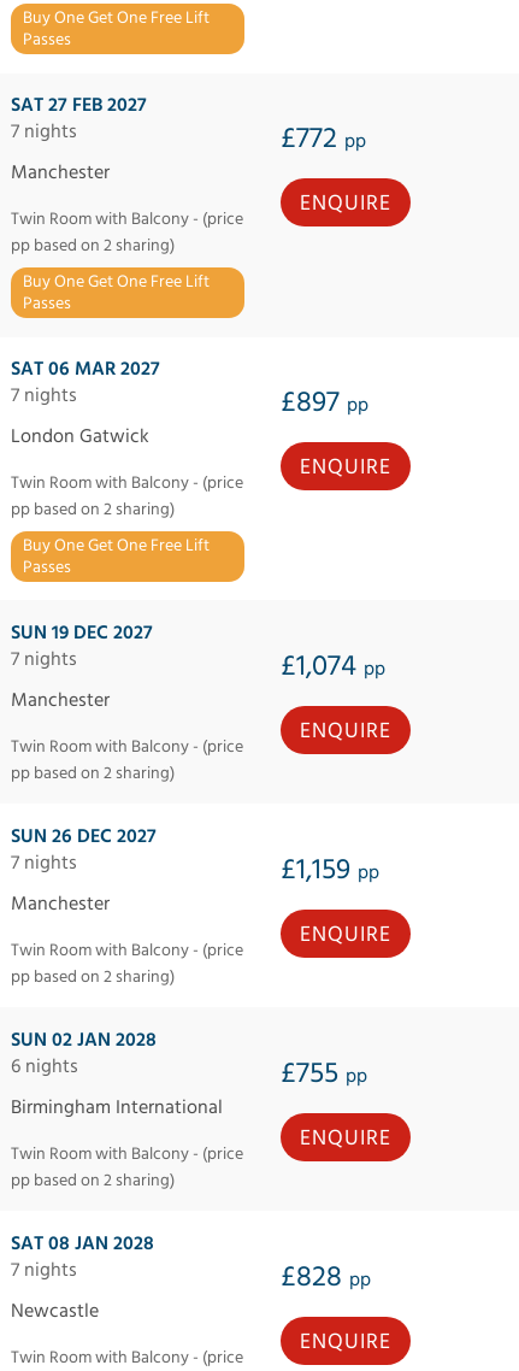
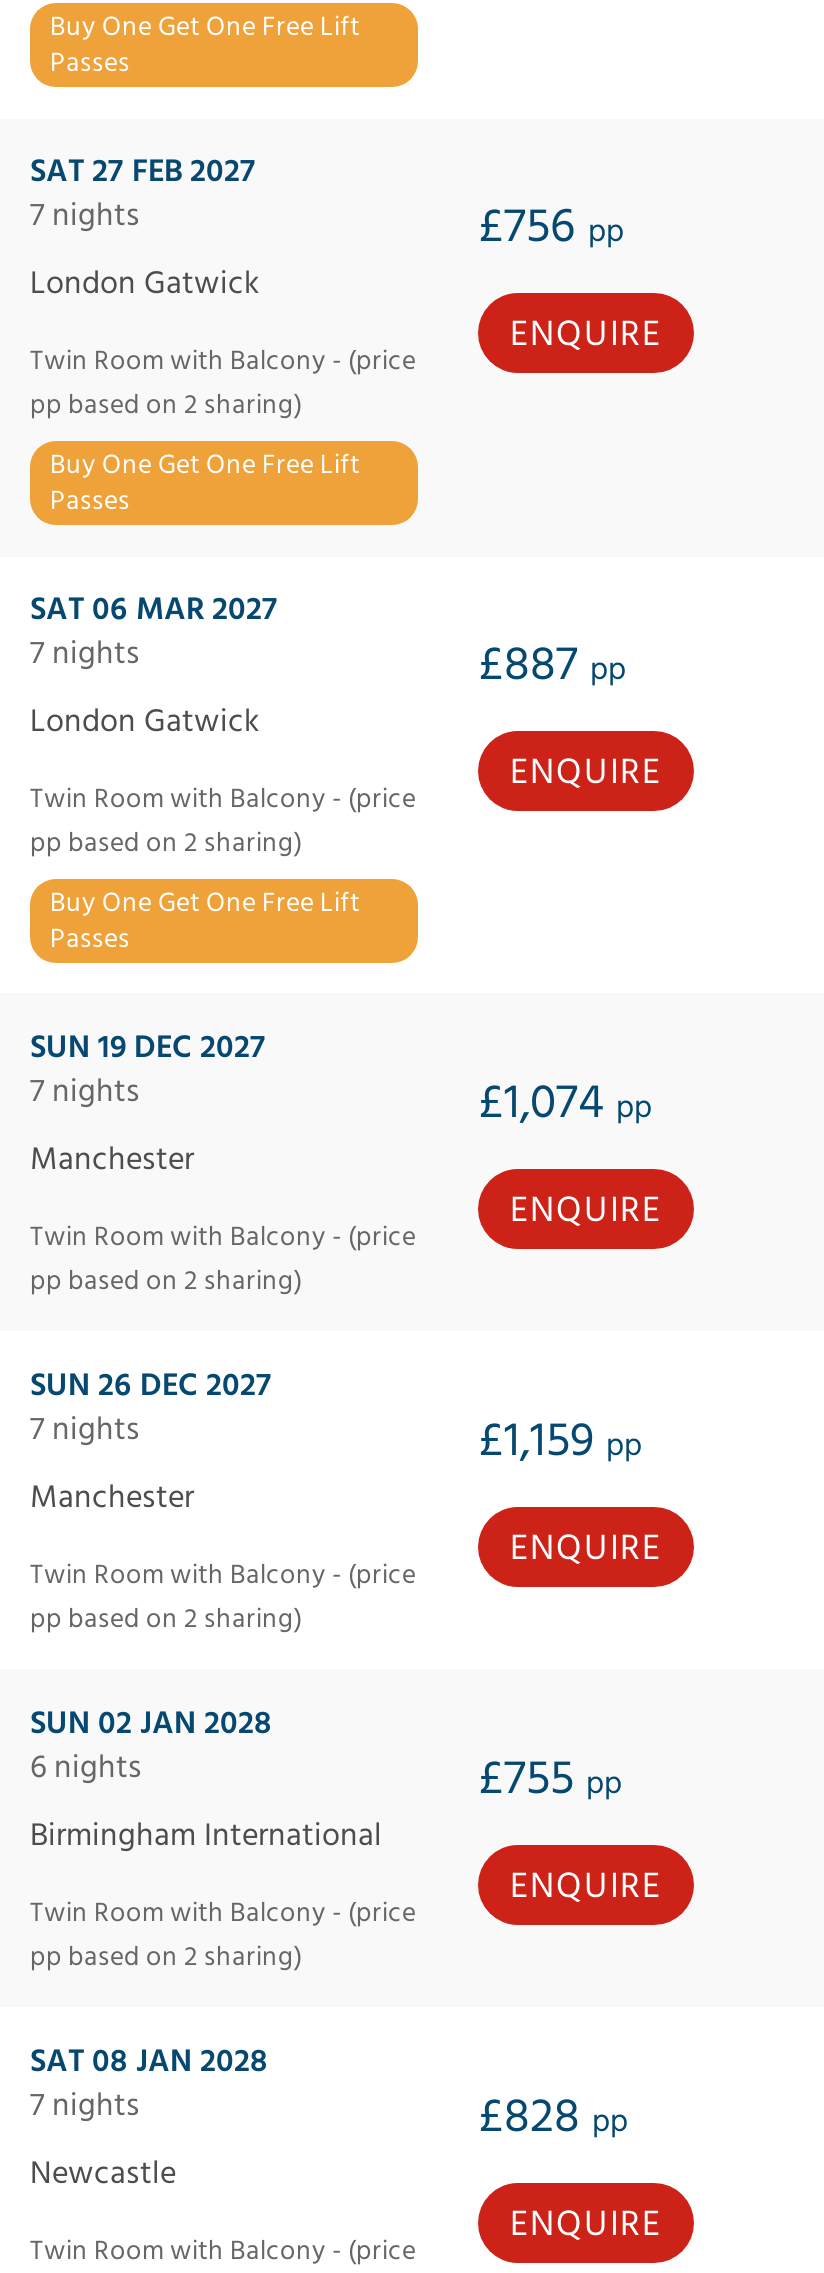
- £772 pp
- Manchester
+ £756 pp
+ London Gatwick

- £897 pp
+ £887 pp
